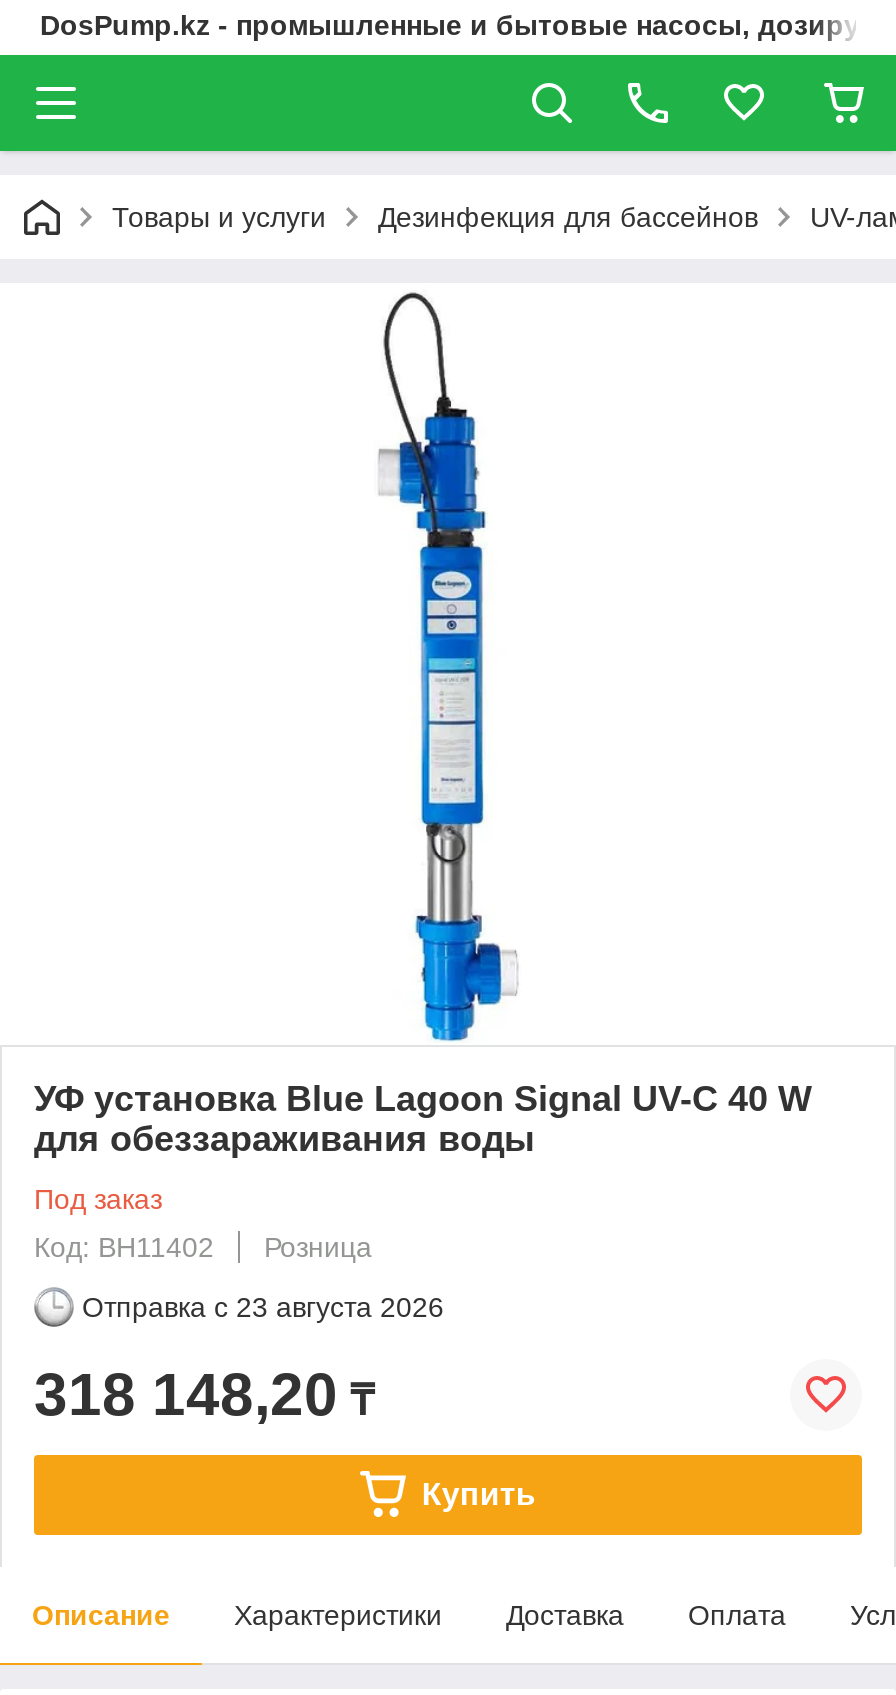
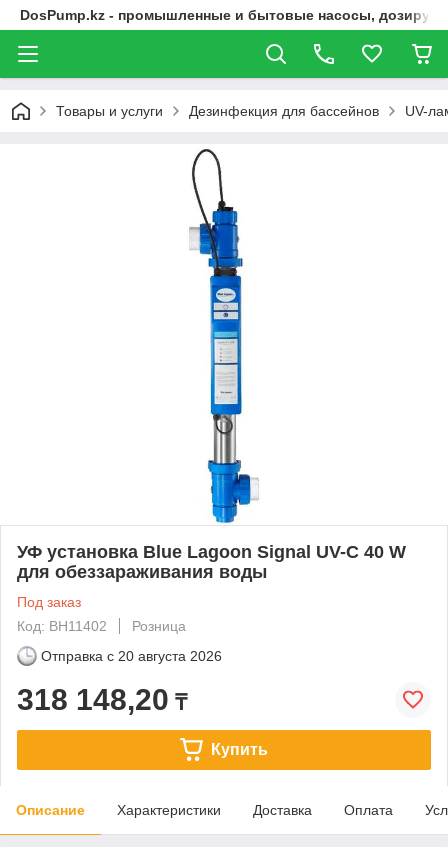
- Отправка с 23 августа 2026
+ Отправка с 20 августа 2026
